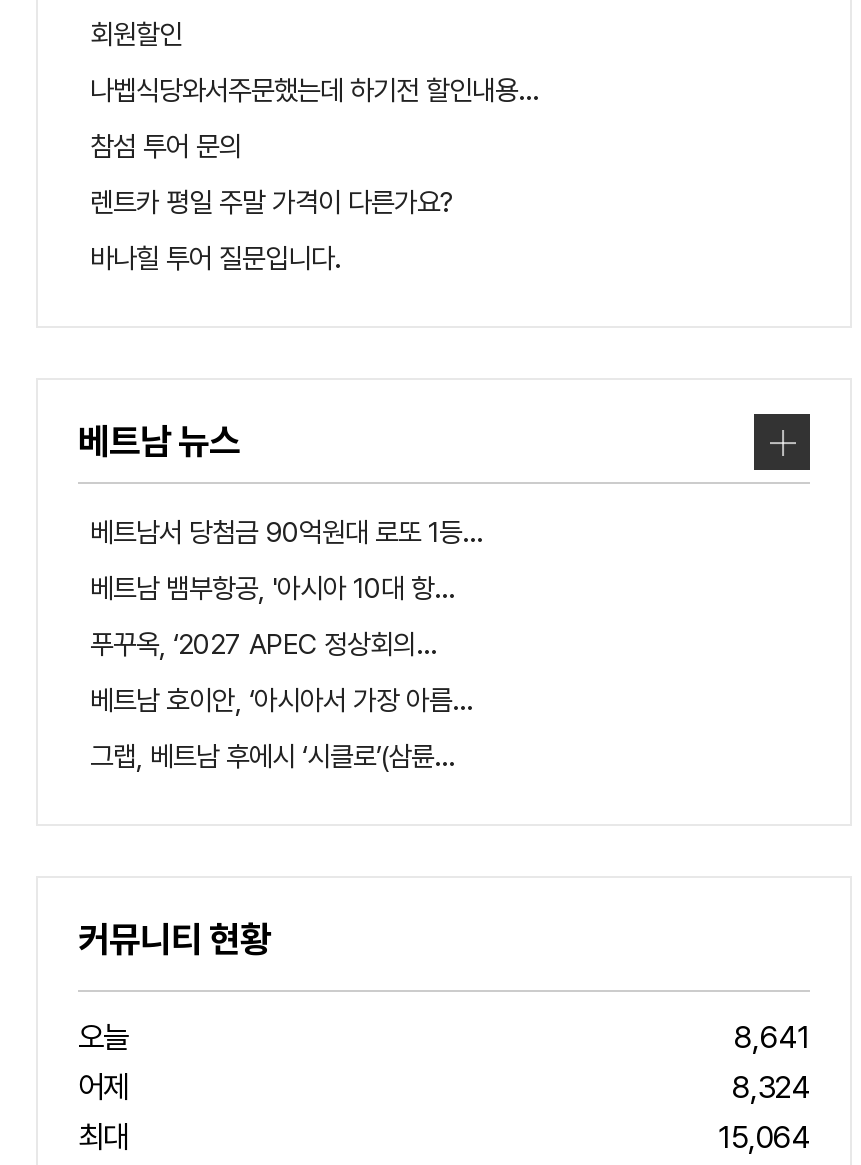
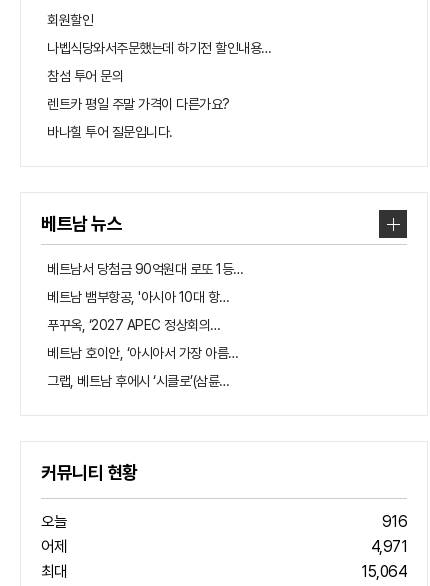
- 8,641
+ 916

- 8,324
+ 4,971
